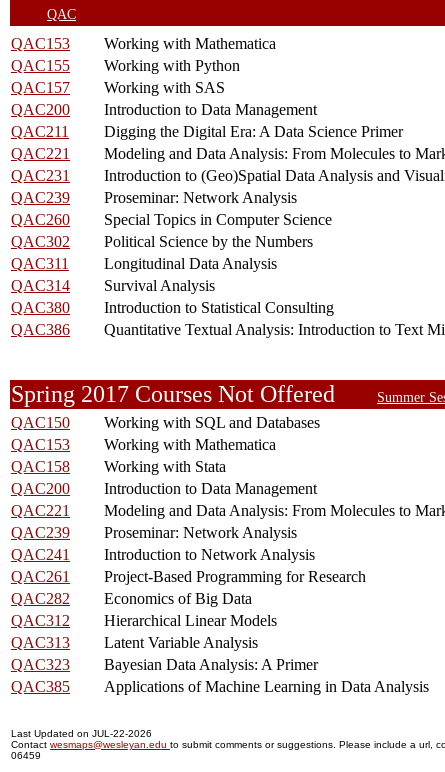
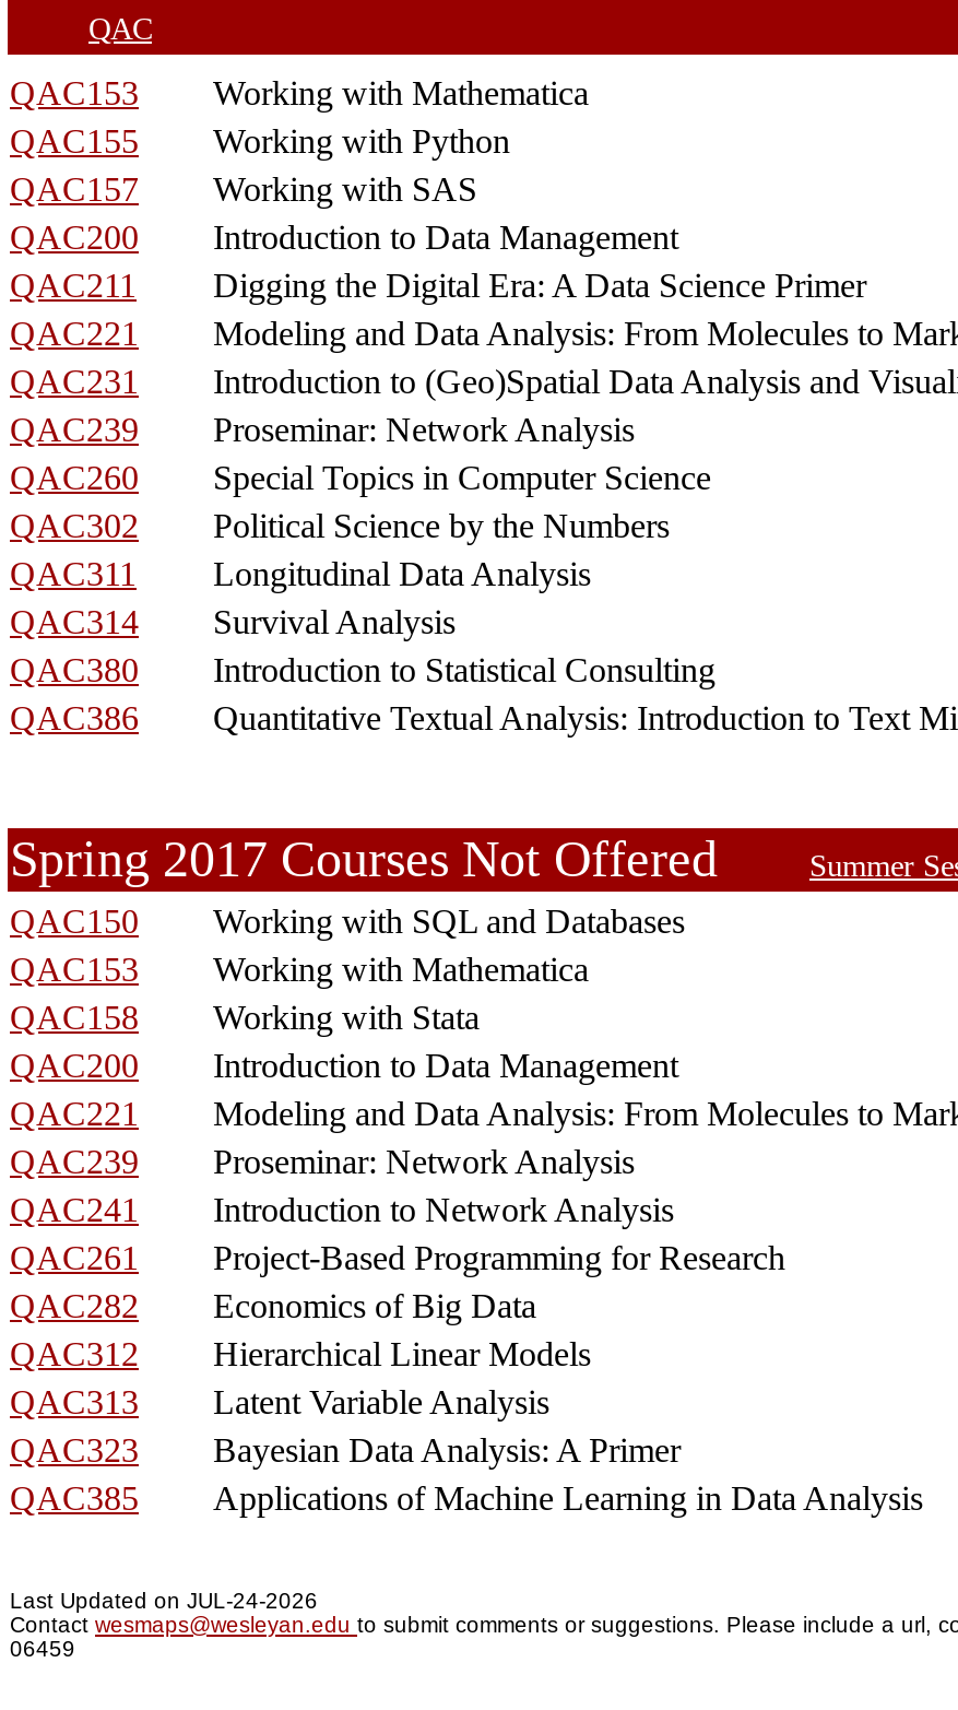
- Last Updated on JUL-22-2026
+ Last Updated on JUL-24-2026
